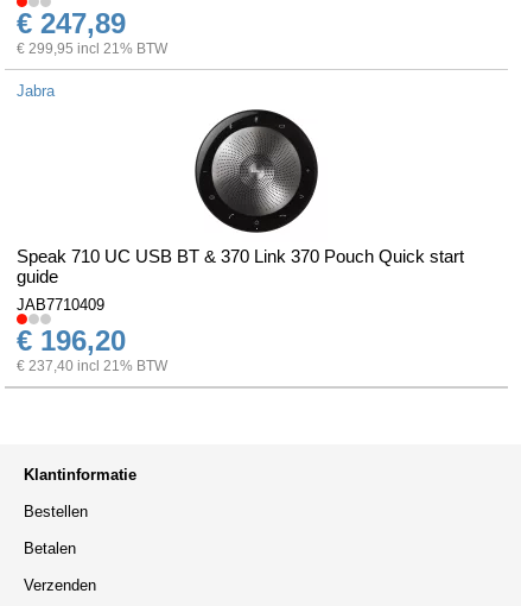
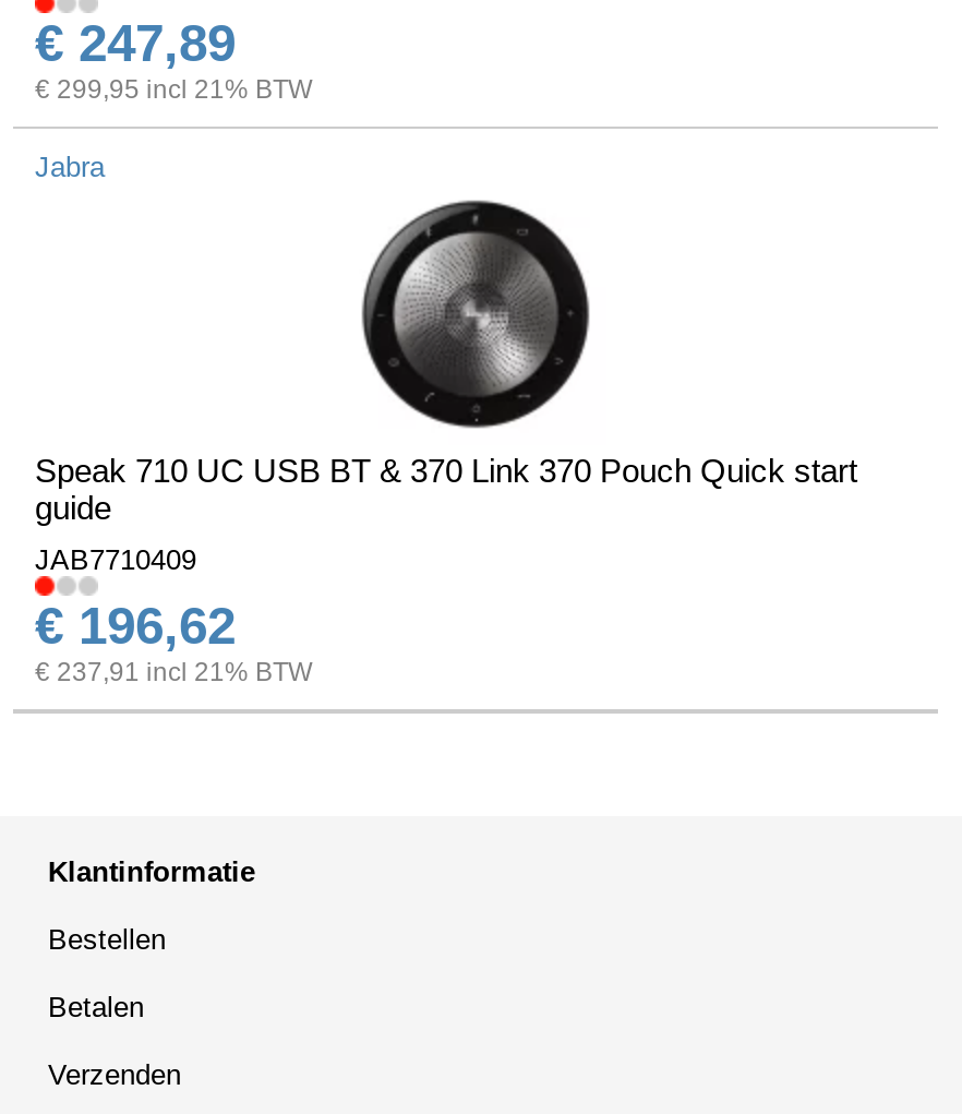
- € 196,20
+ € 196,62

- € 237,40 incl 21% BTW
+ € 237,91 incl 21% BTW
